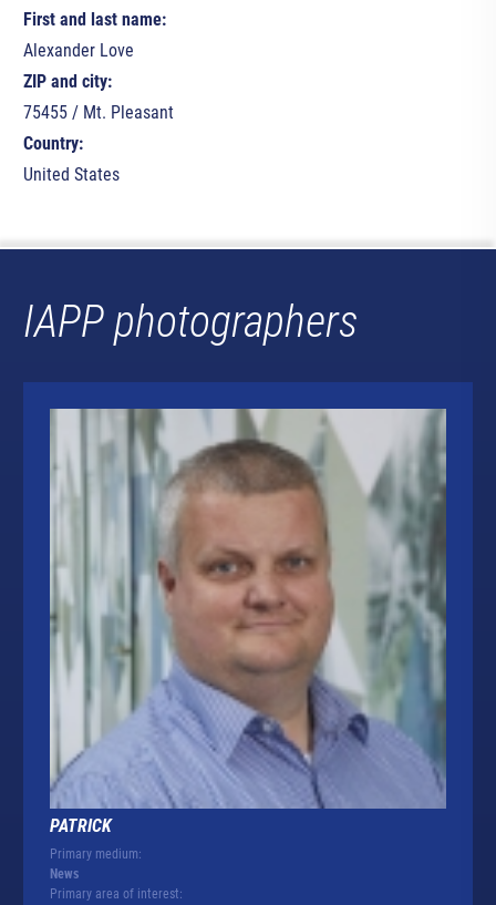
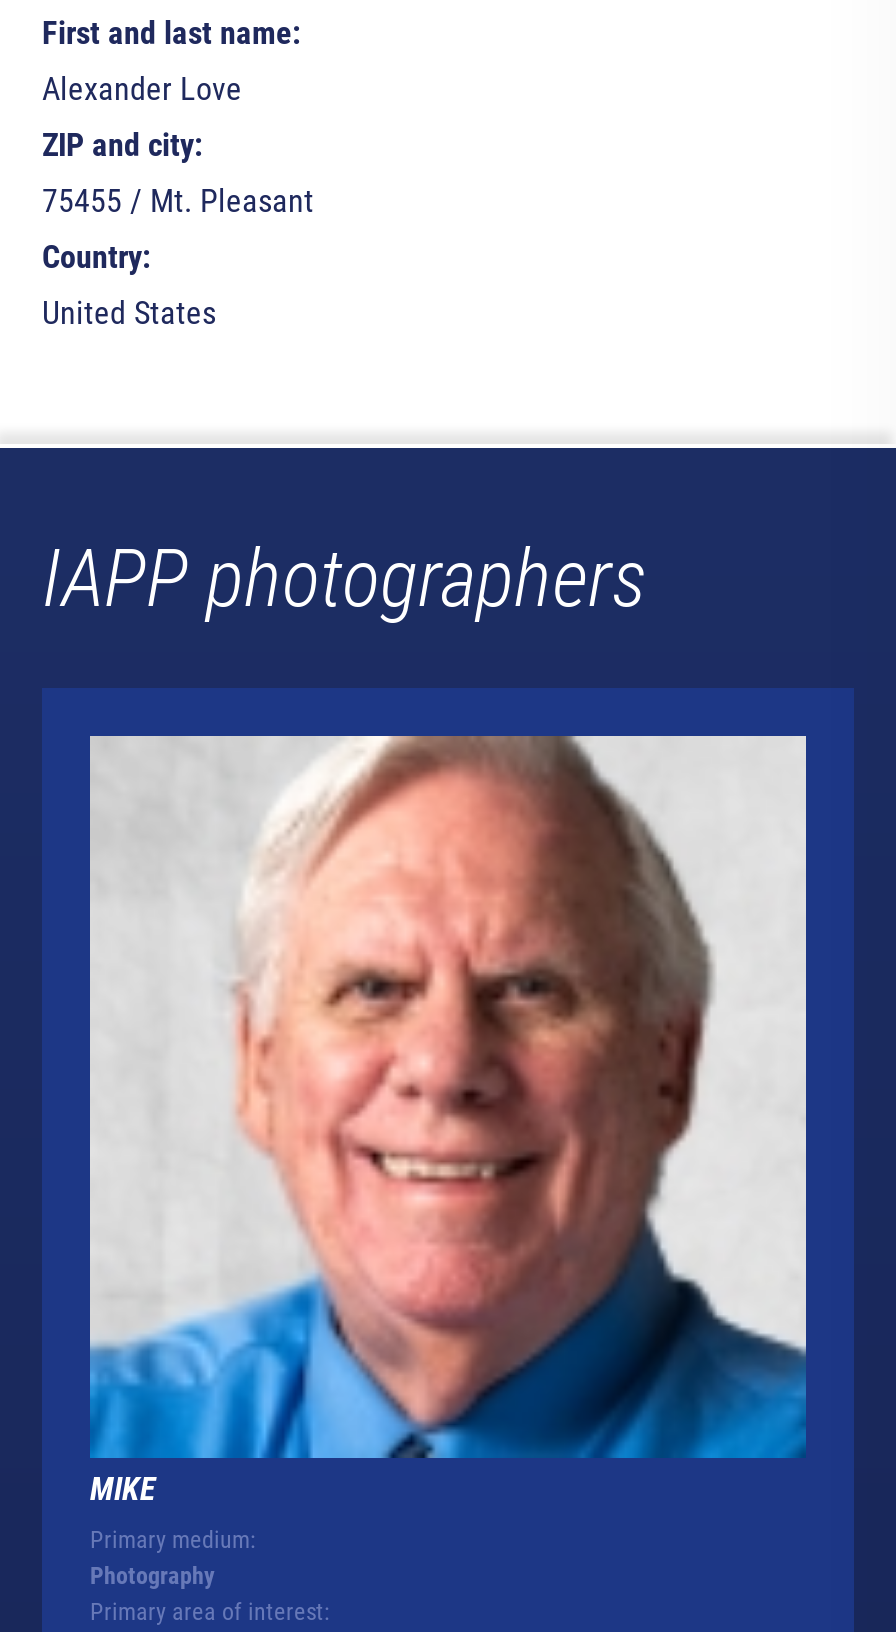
- [image]
- PATRICK
+ [image]
+ MIKE

- News
+ Photography
